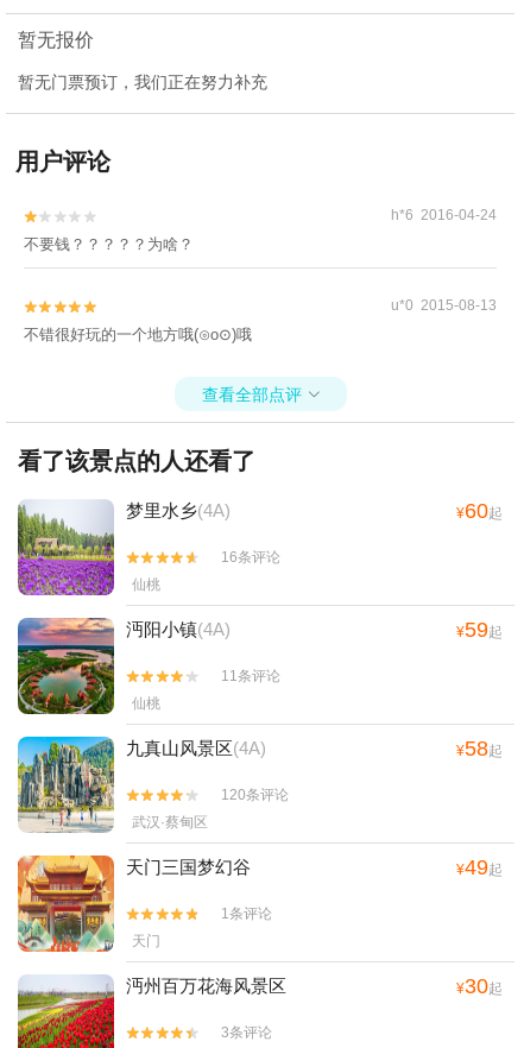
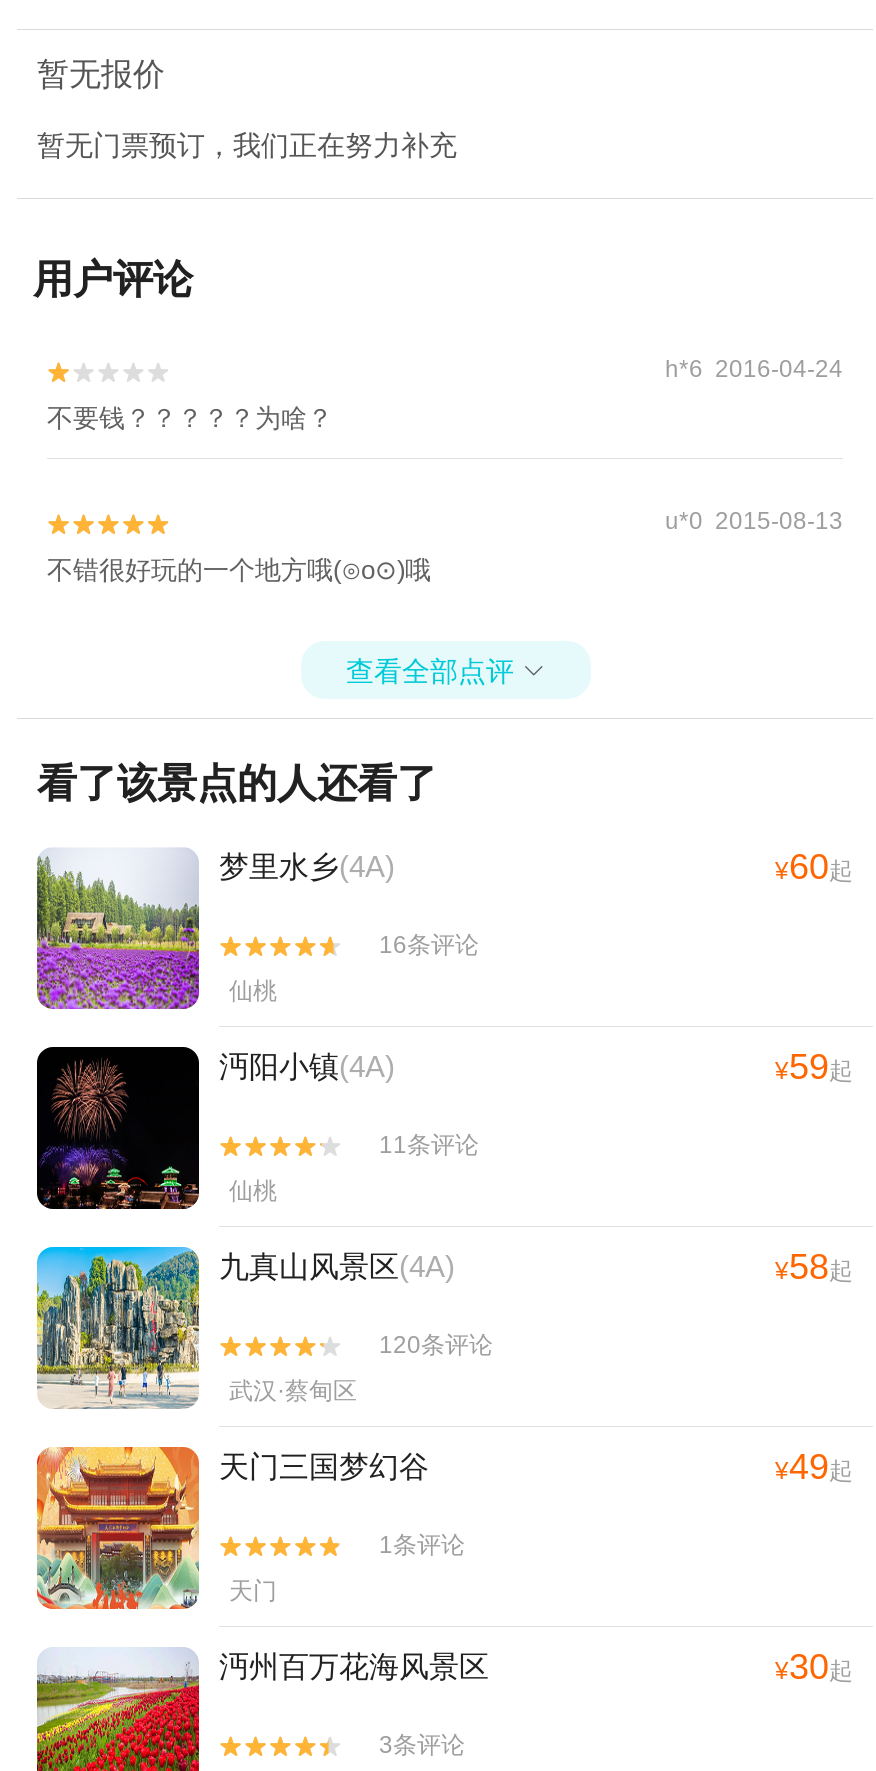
- [image]
+ [image]
